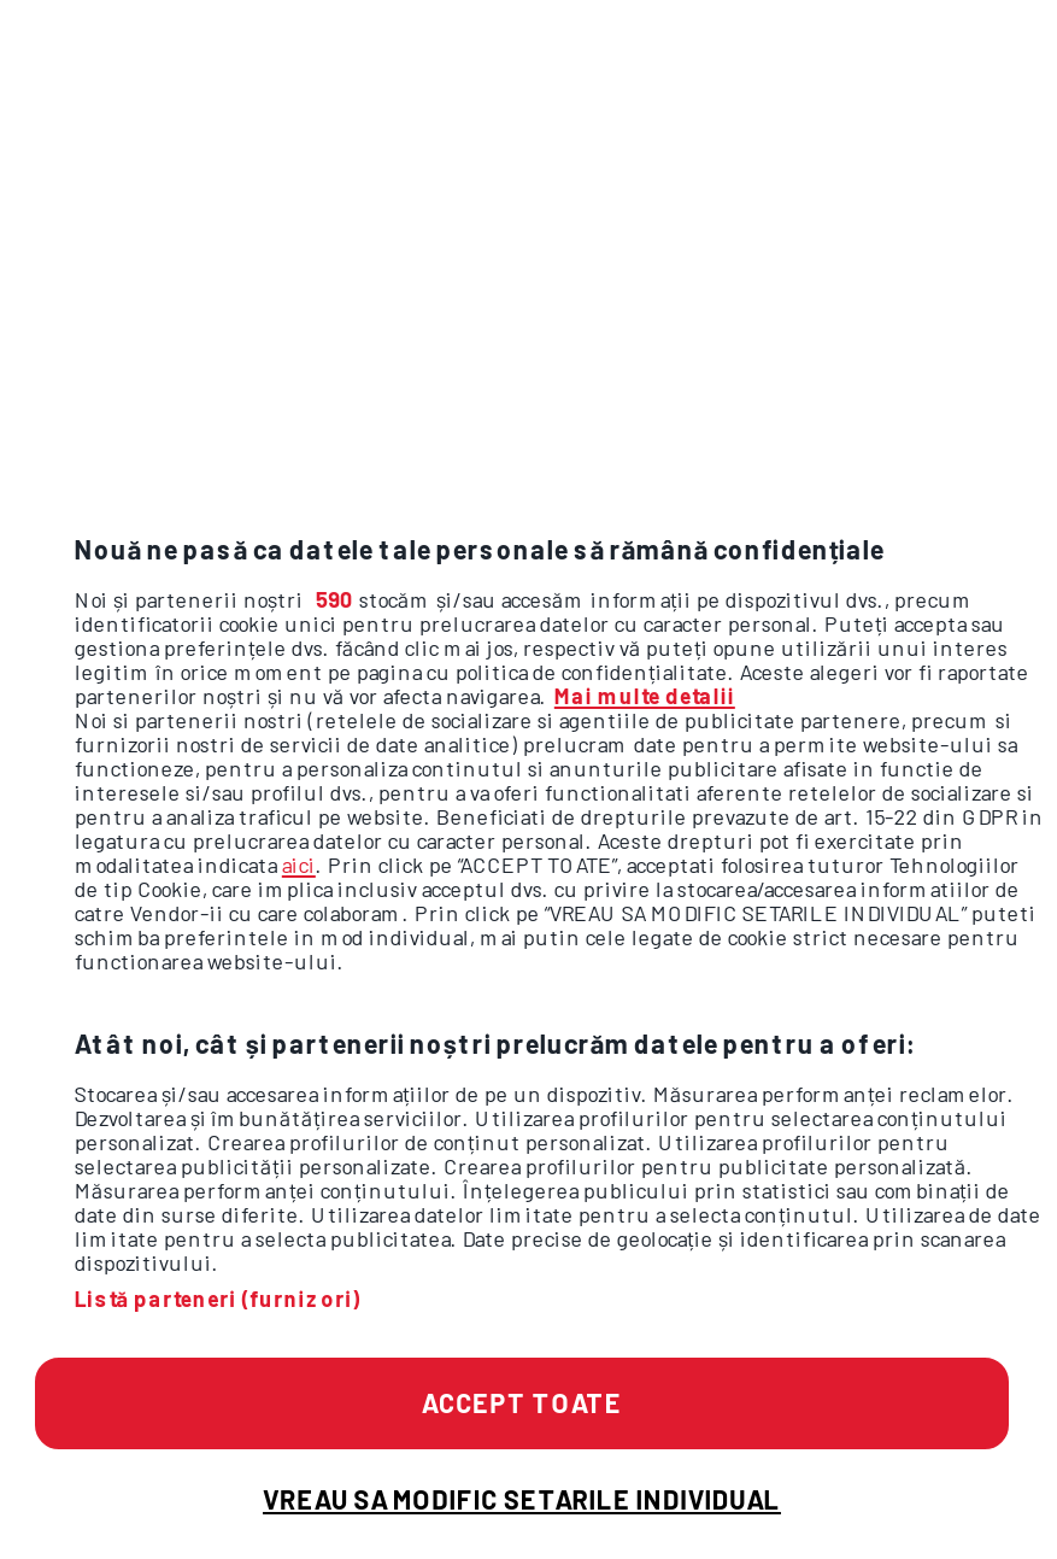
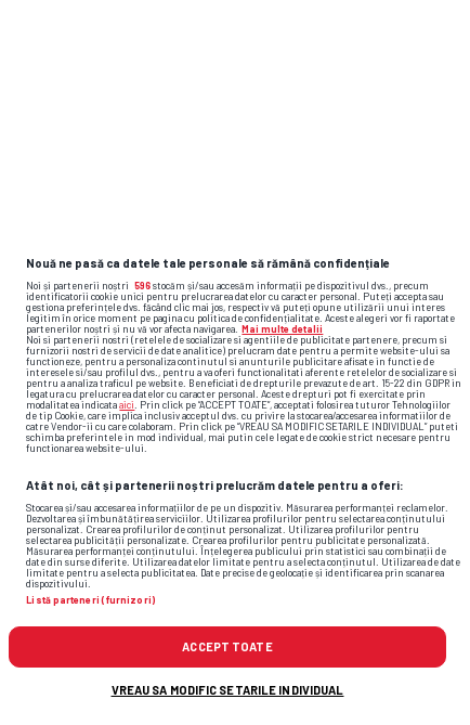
- Noi și partenerii noștri 590 stocăm și/sau accesăm informații pe dispozitivul dvs., precum
+ Noi și partenerii noștri 596 stocăm și/sau accesăm informații pe dispozitivul dvs., precum
